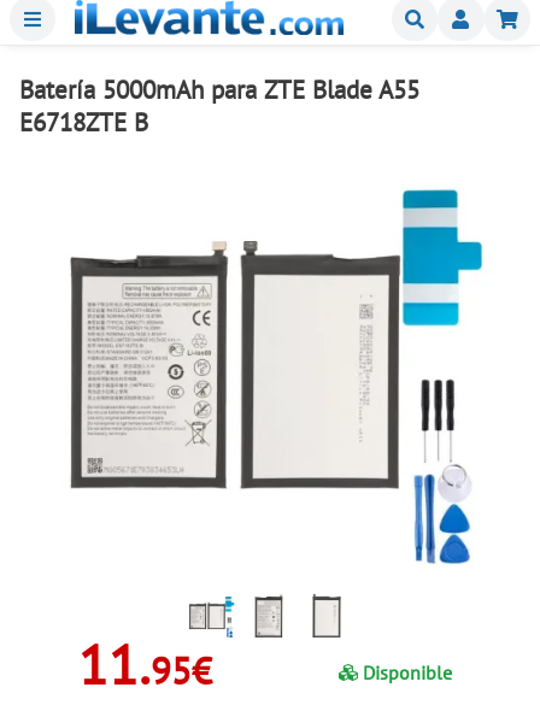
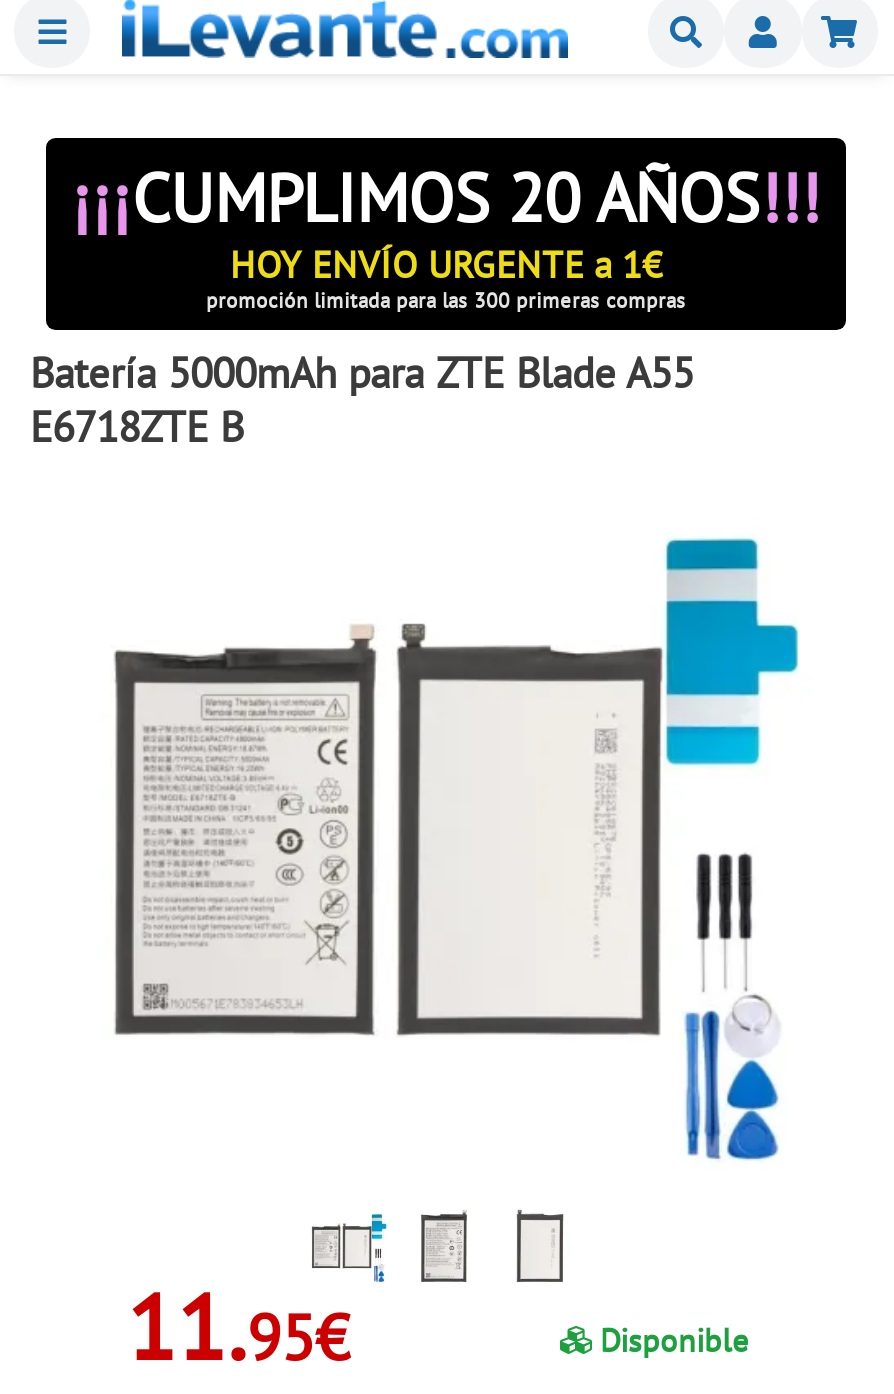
+ ¡¡¡CUMPLIMOS 20 AÑOS!!!
+ HOY ENVÍO URGENTE a 1€
+ promoción limitada para las 300 primeras compras
